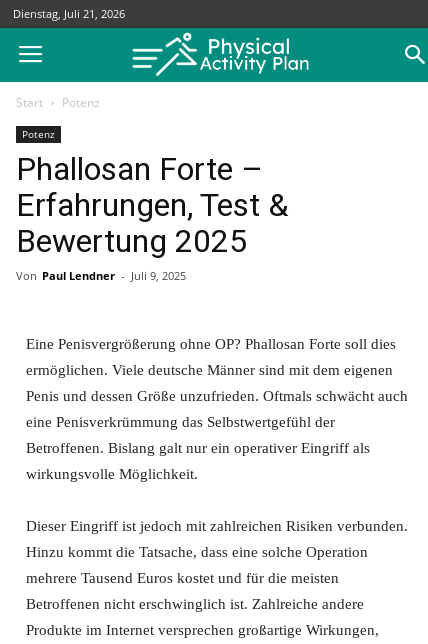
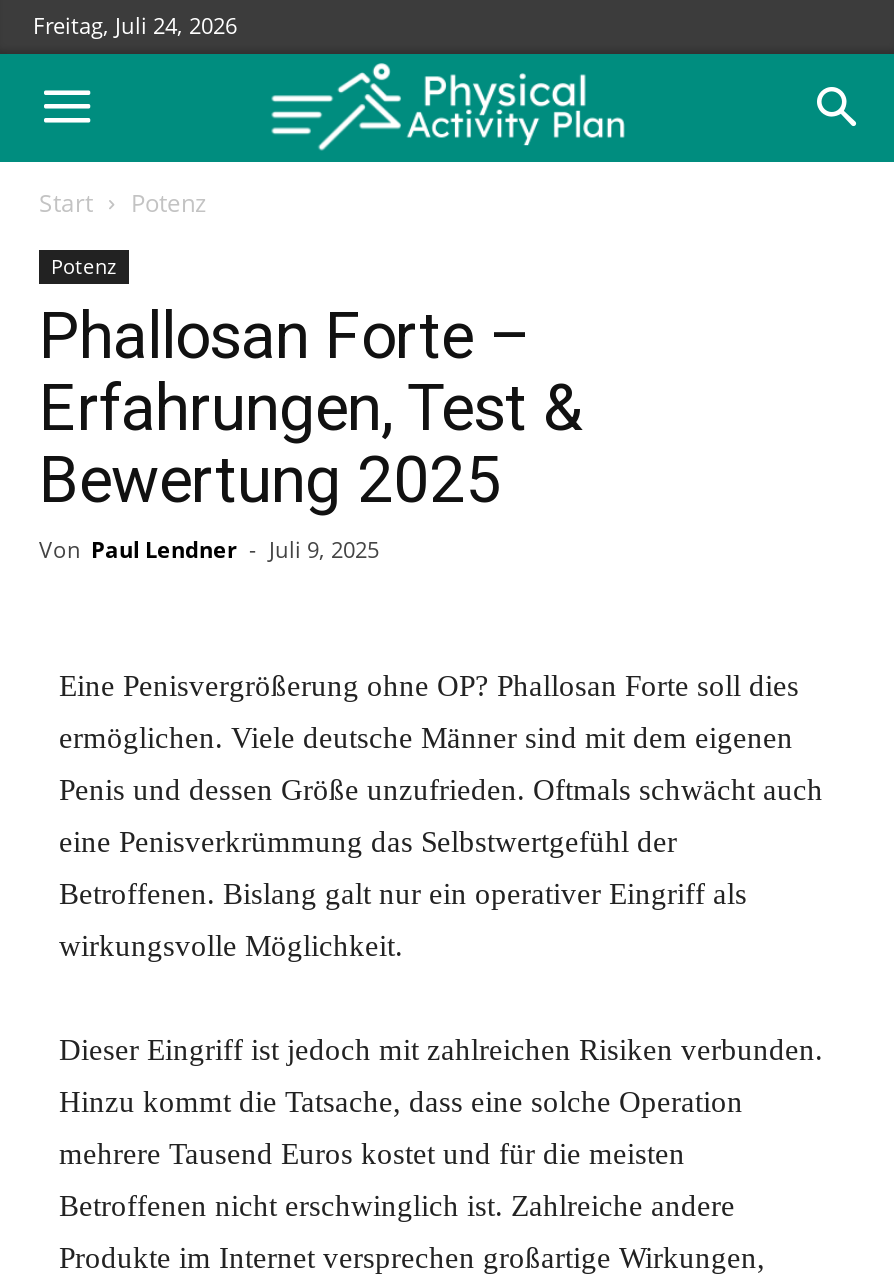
- Dienstag, Juli 21, 2026
+ Freitag, Juli 24, 2026
